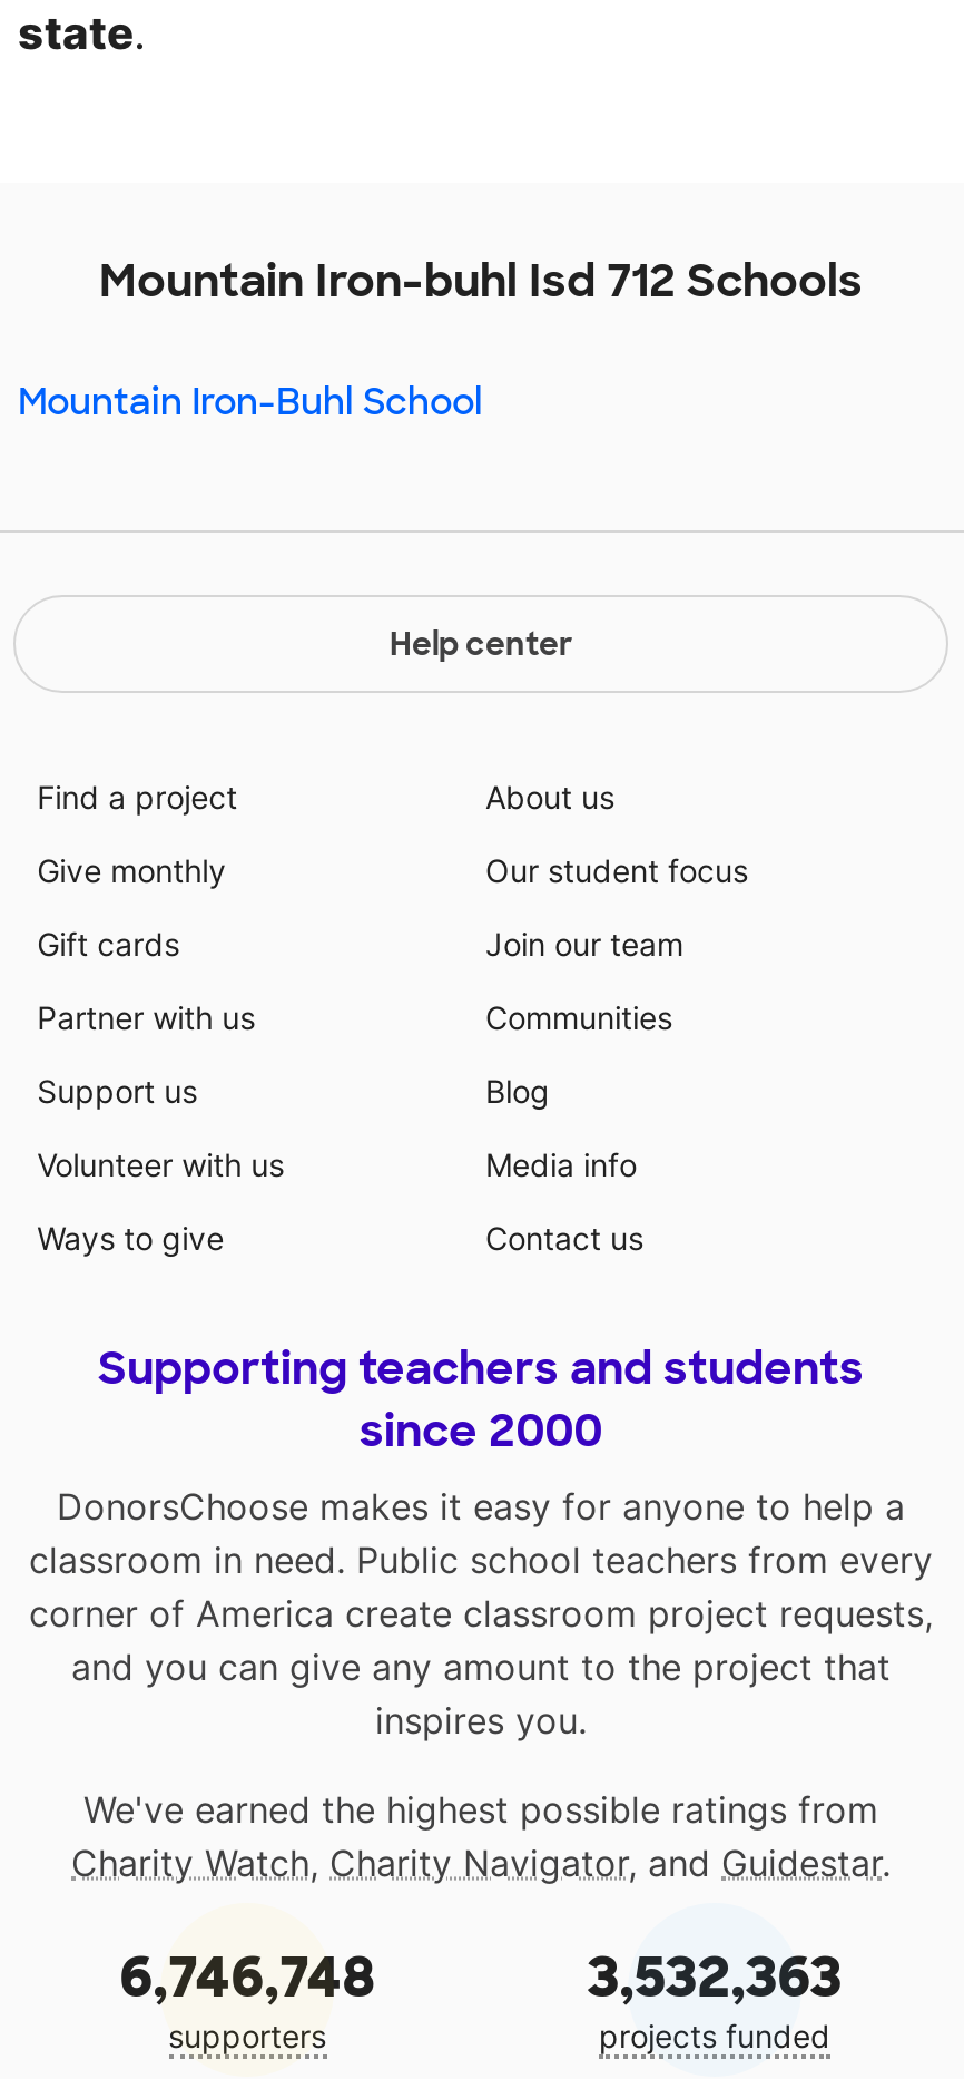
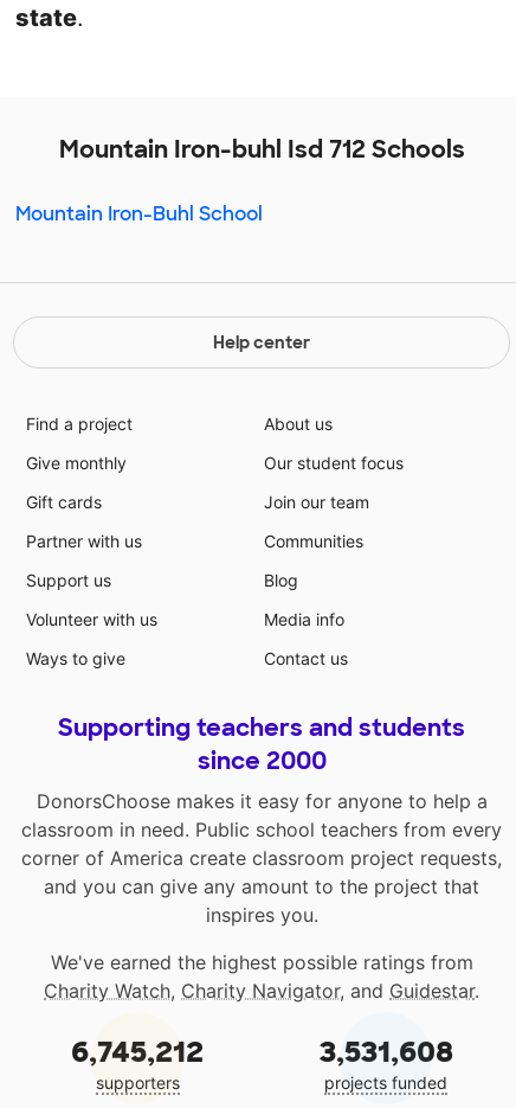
- 6,746,748
+ 6,745,212

- 3,532,363
+ 3,531,608
